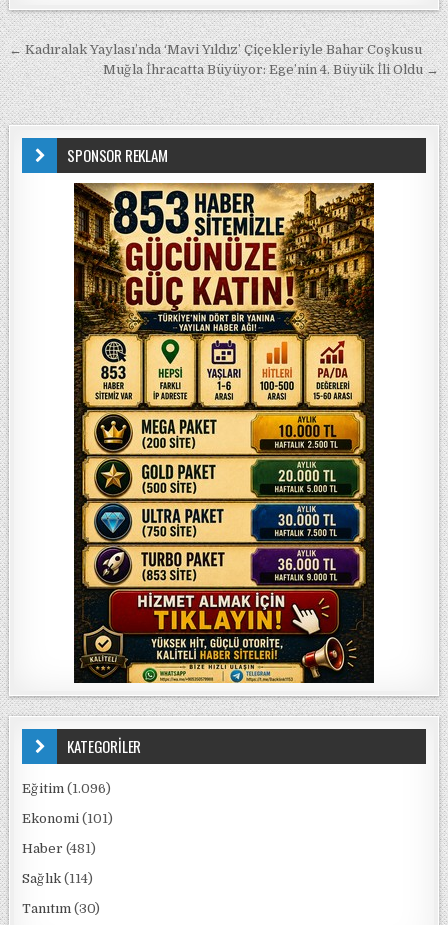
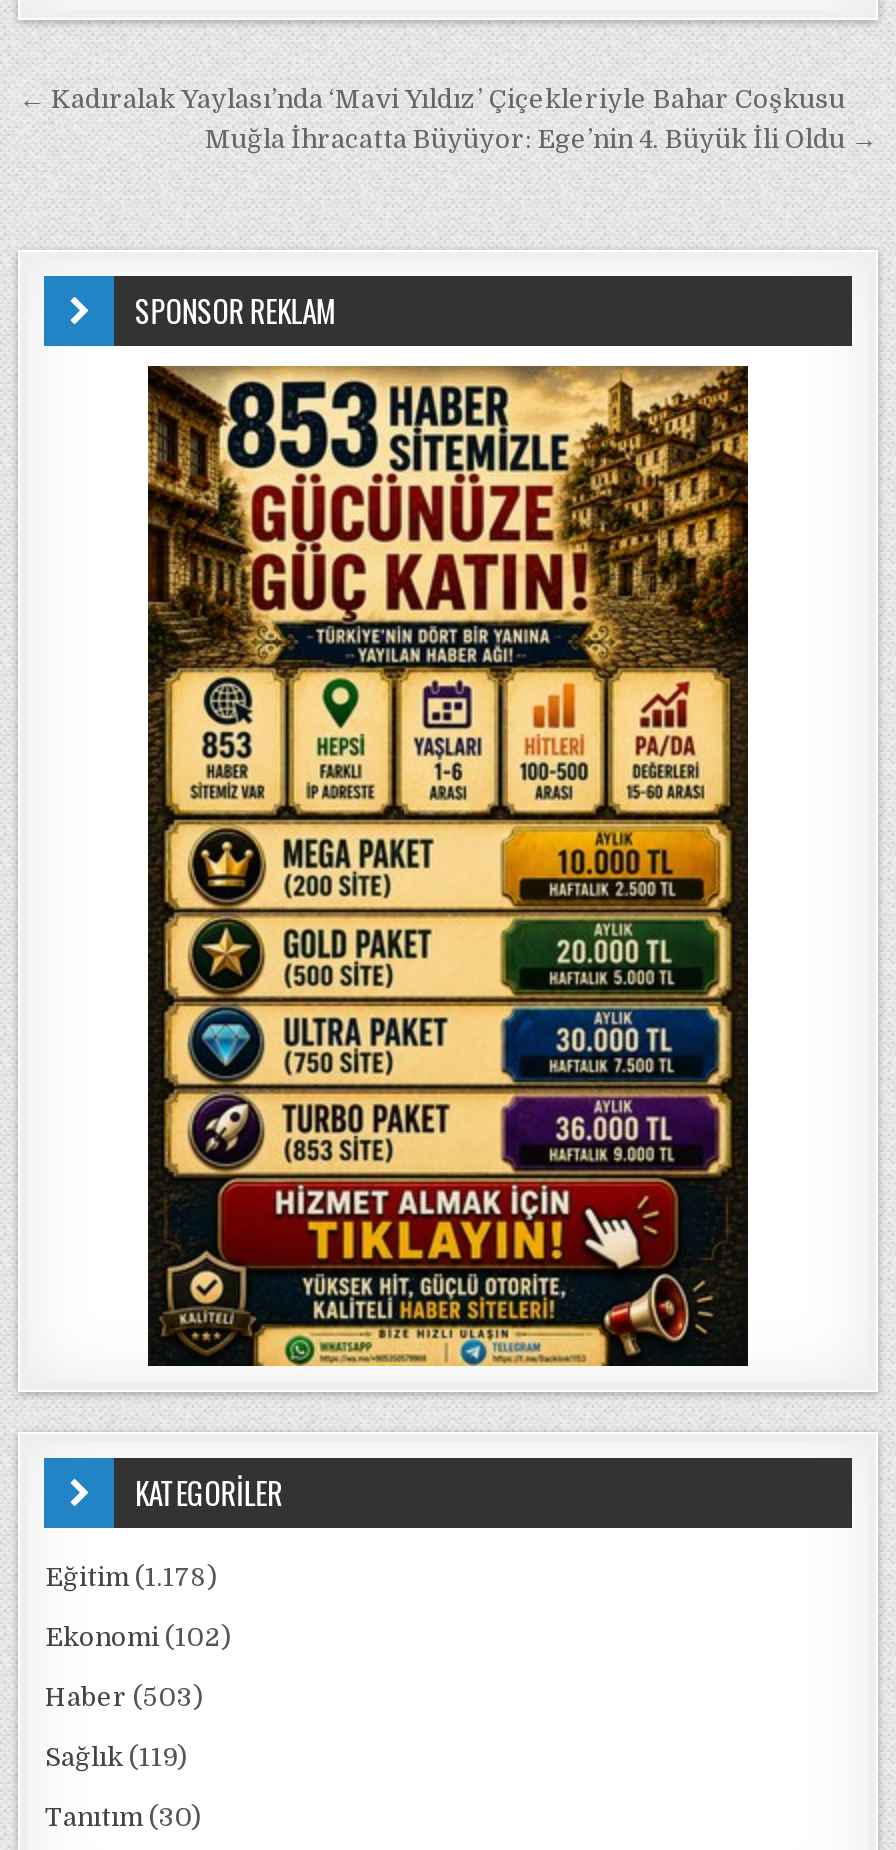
- Eğitim (1.096)
+ Eğitim (1.178)

- Ekonomi (101)
+ Ekonomi (102)

- Haber (481)
+ Haber (503)

- Sağlık (114)
+ Sağlık (119)
